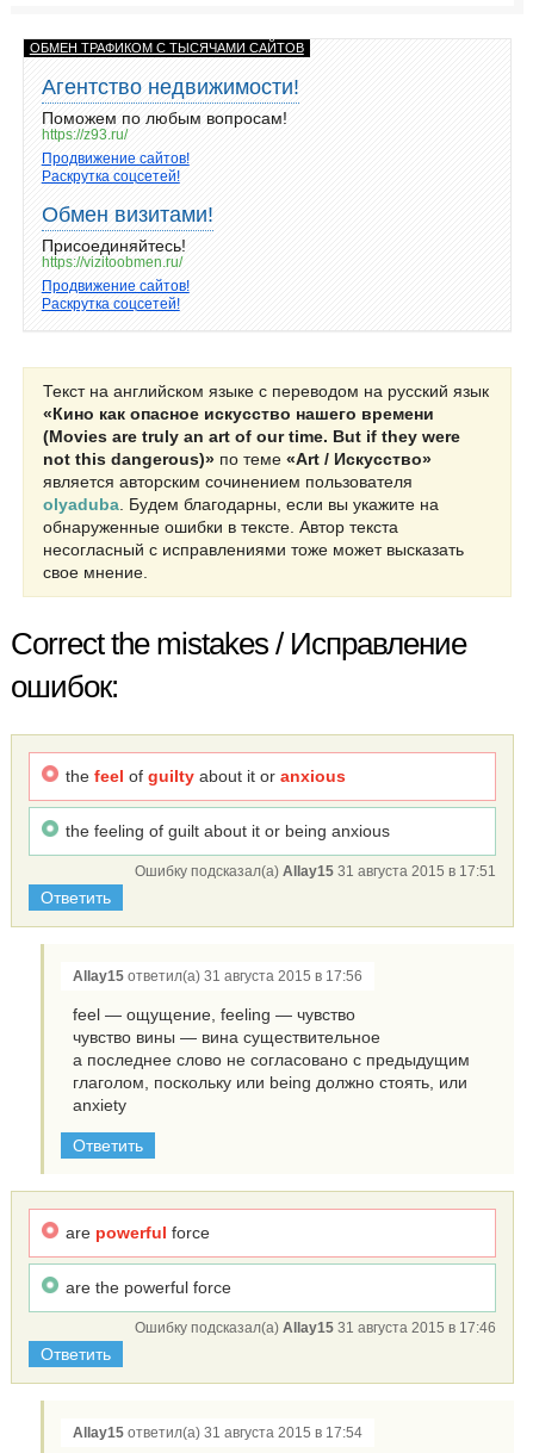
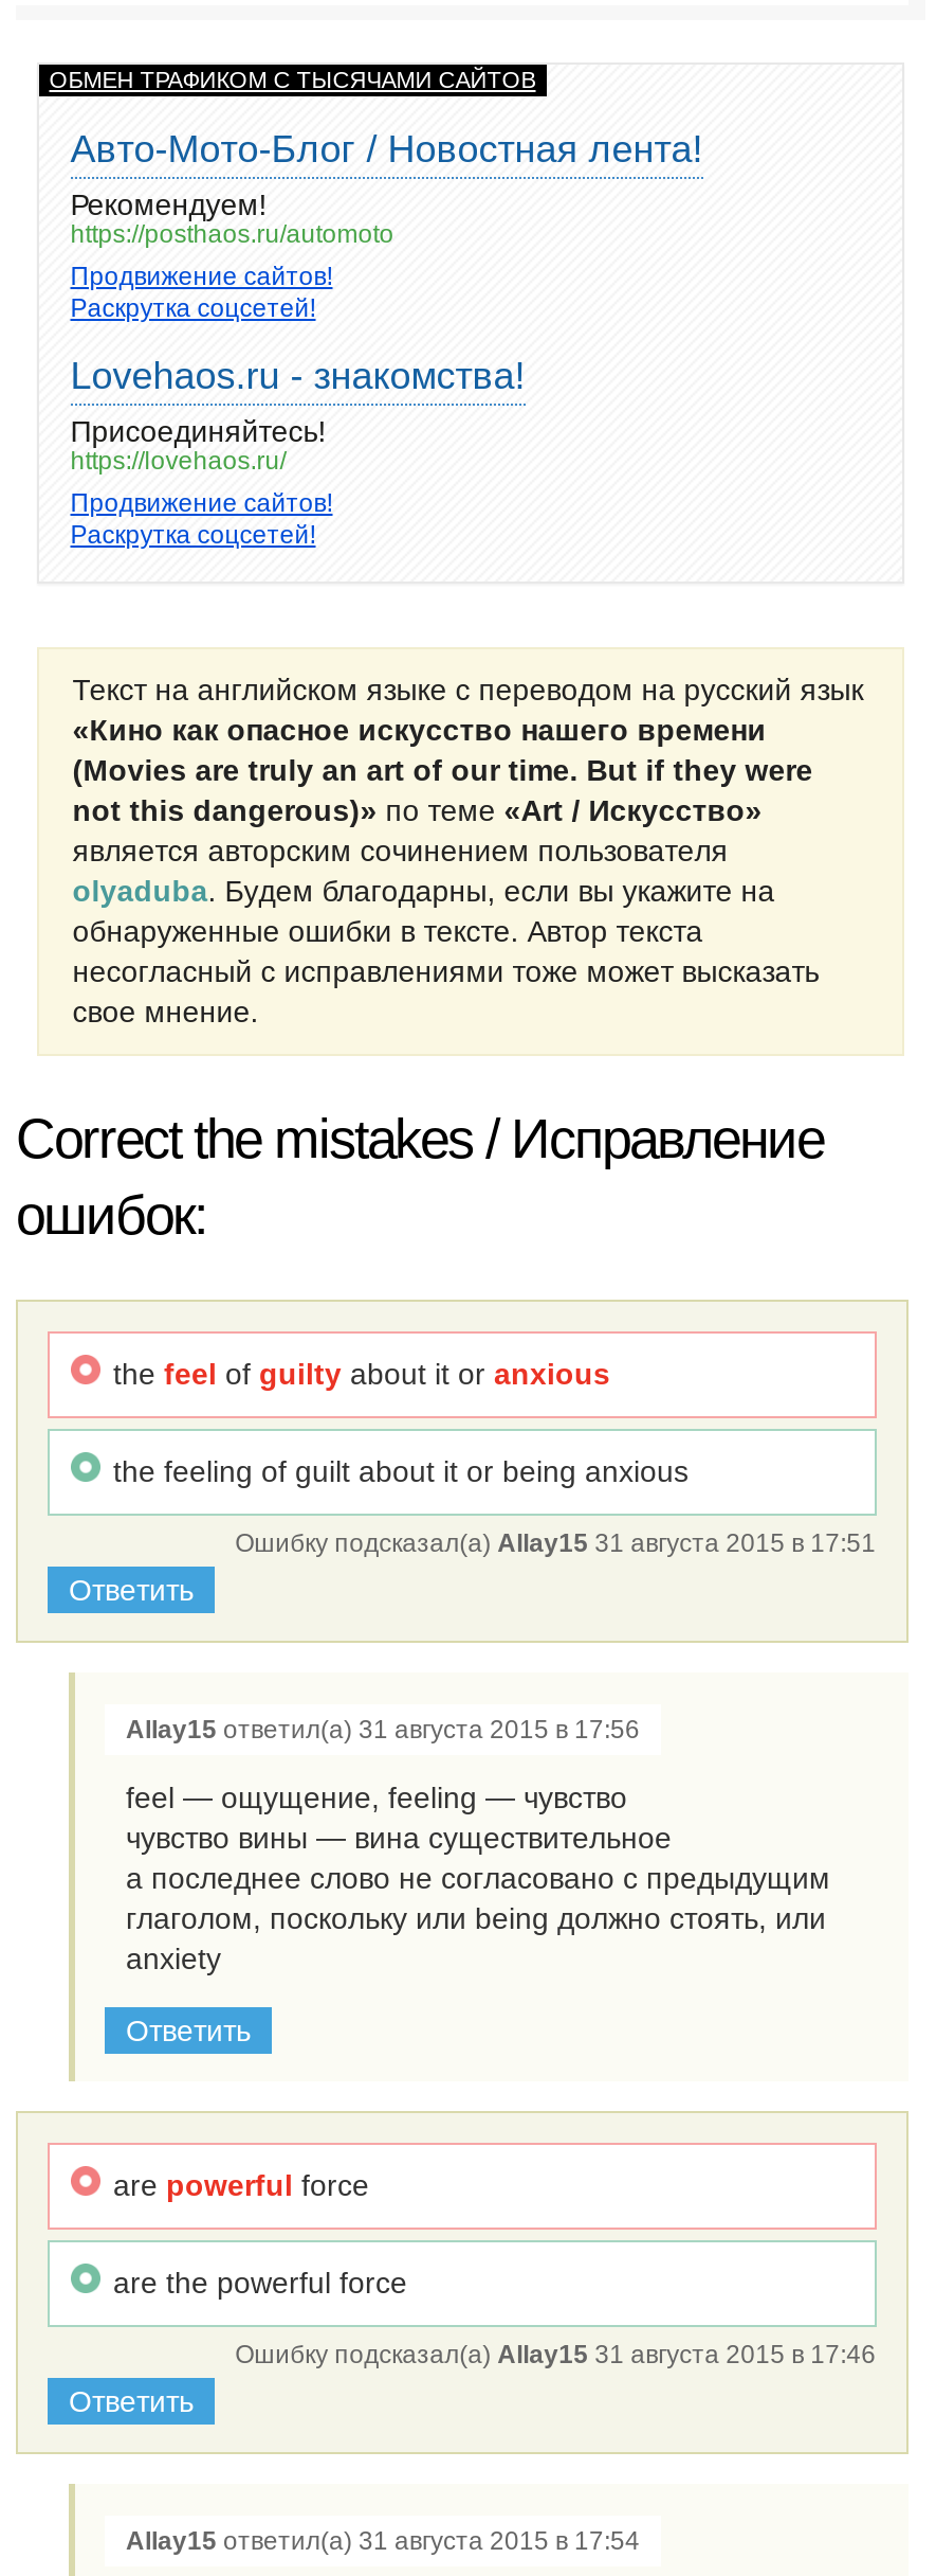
- Агентство недвижимости!
- Поможем по любым вопросам!
- https://z93.ru/
+ Авто-Мото-Блог / Новостная лента!
+ Рекомендуем!
+ https://posthaos.ru/automoto

- Обмен визитами!
+ Lovehaos.ru - знакомства!

- https://vizitoobmen.ru/
+ https://lovehaos.ru/
